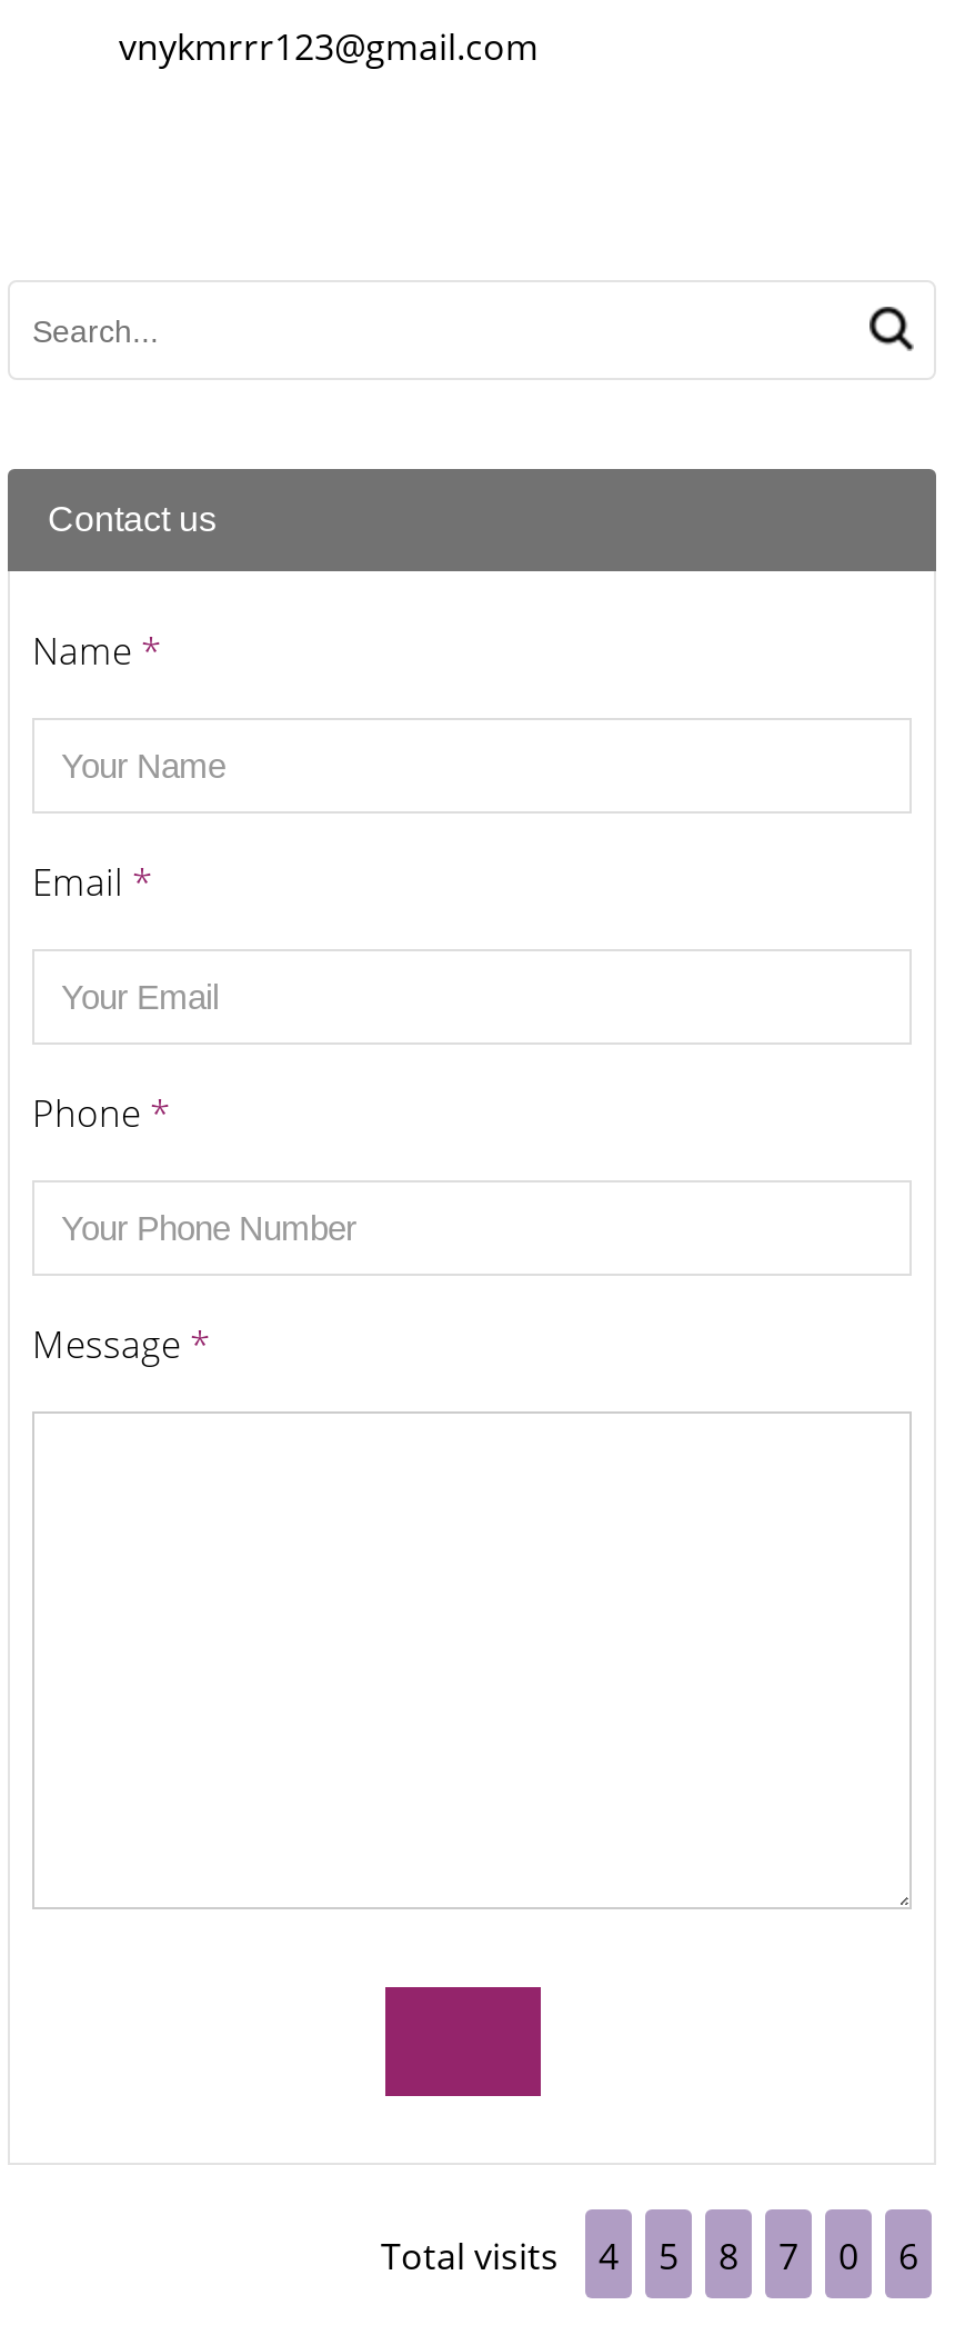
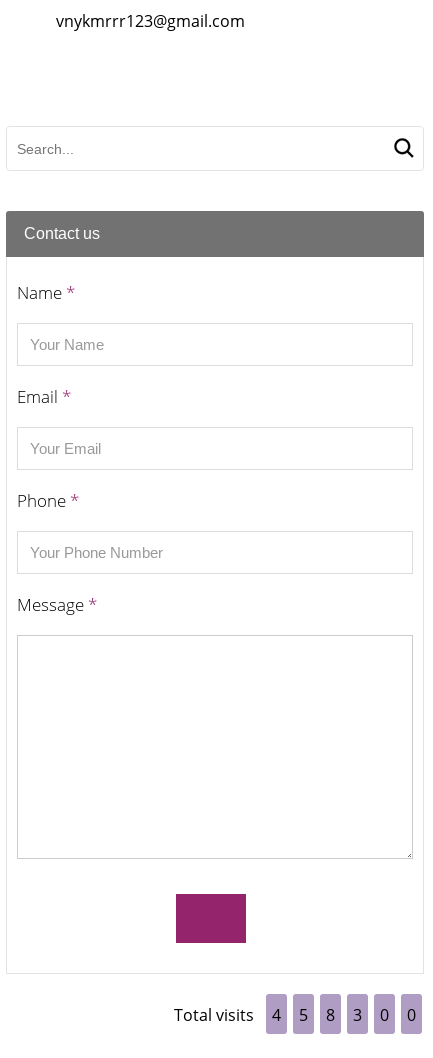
- 7
+ 3

- 6
+ 0
